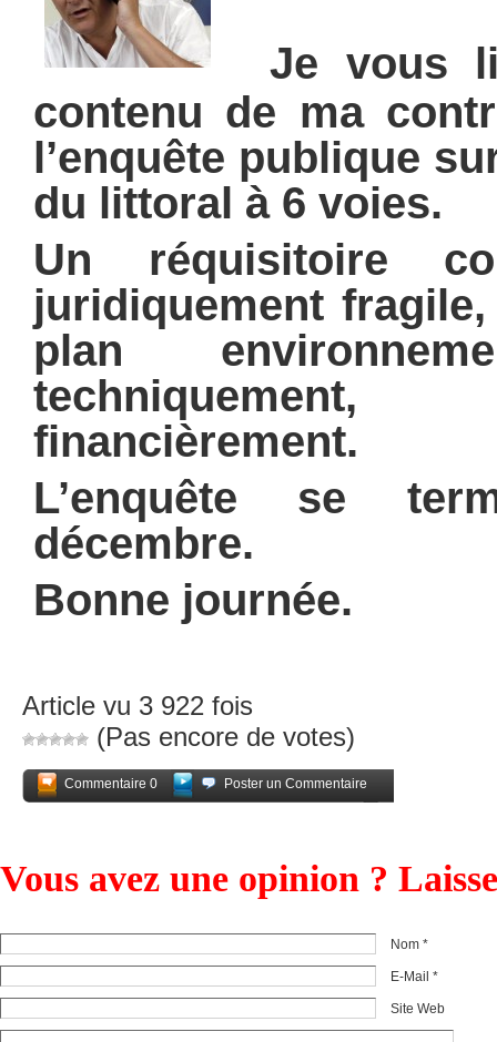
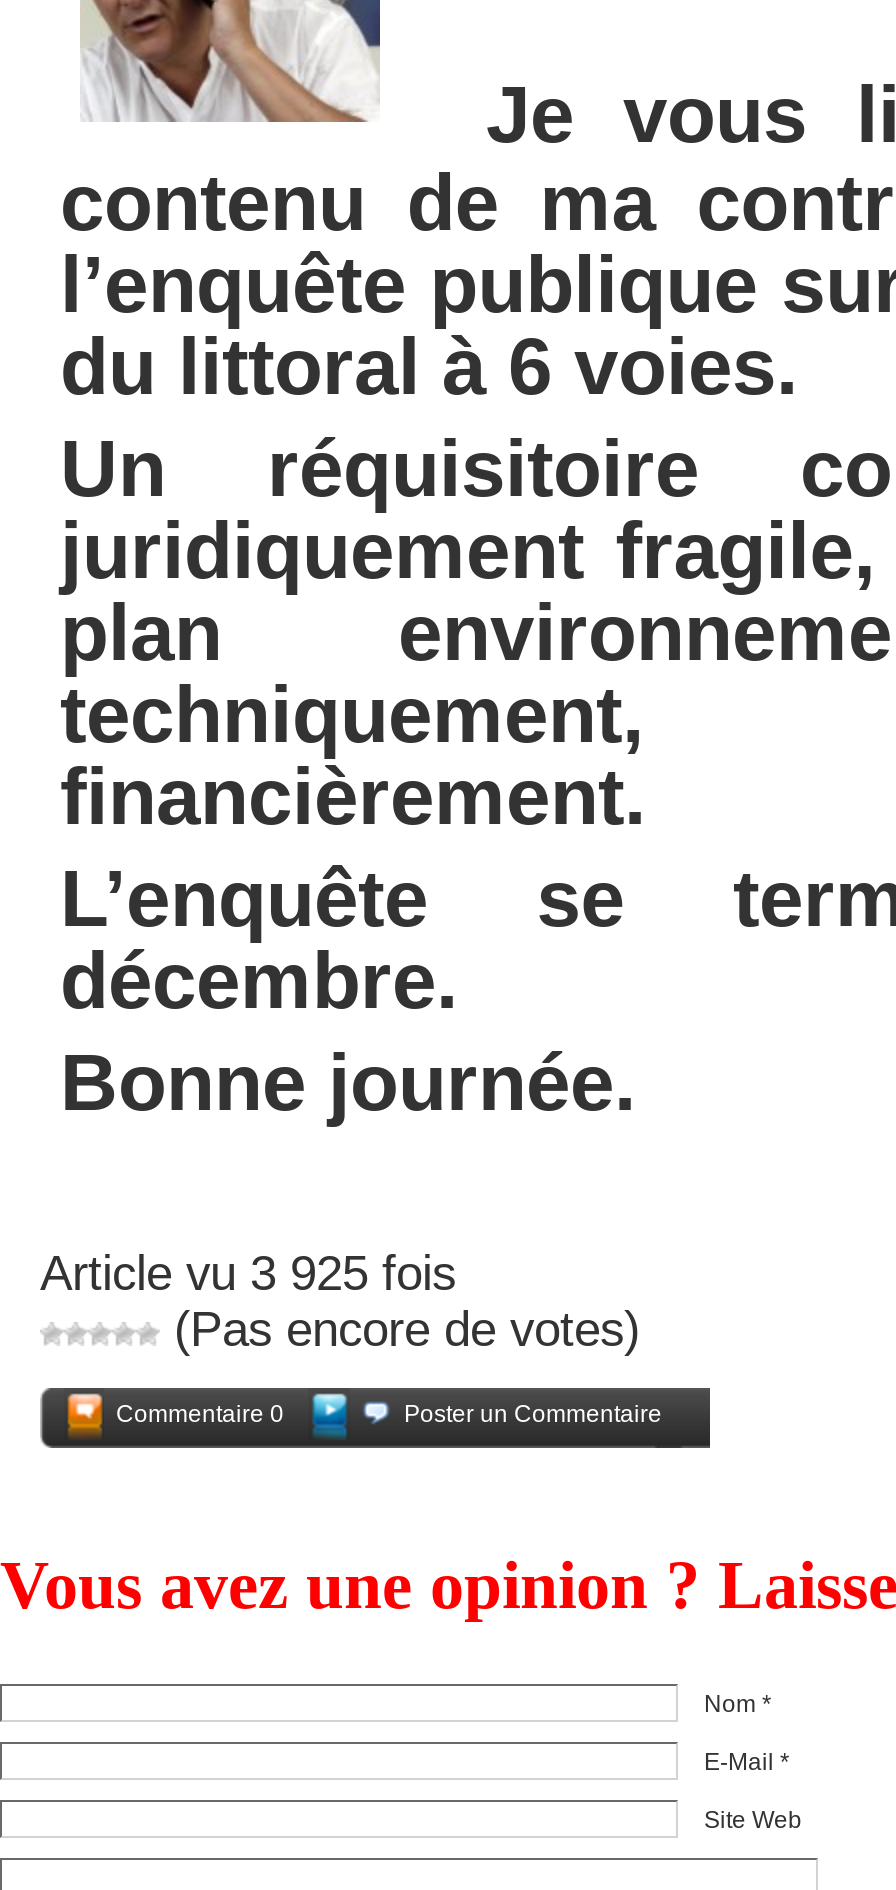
- Article vu 3 922 fois
+ Article vu 3 925 fois
